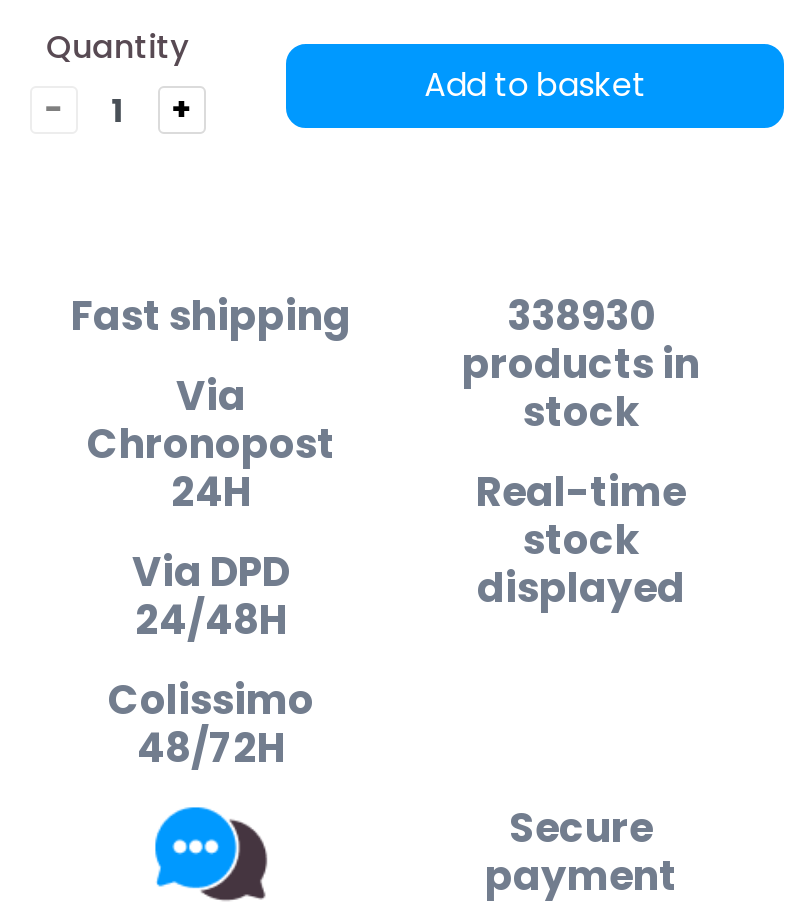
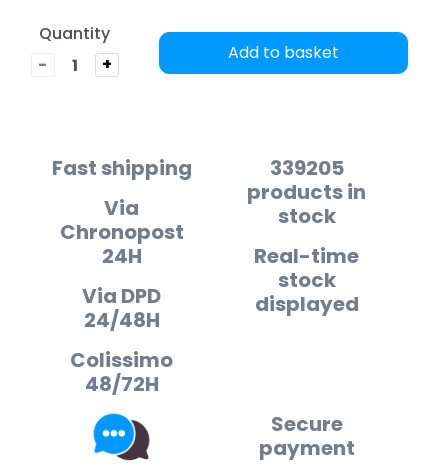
- 338930
+ 339205
